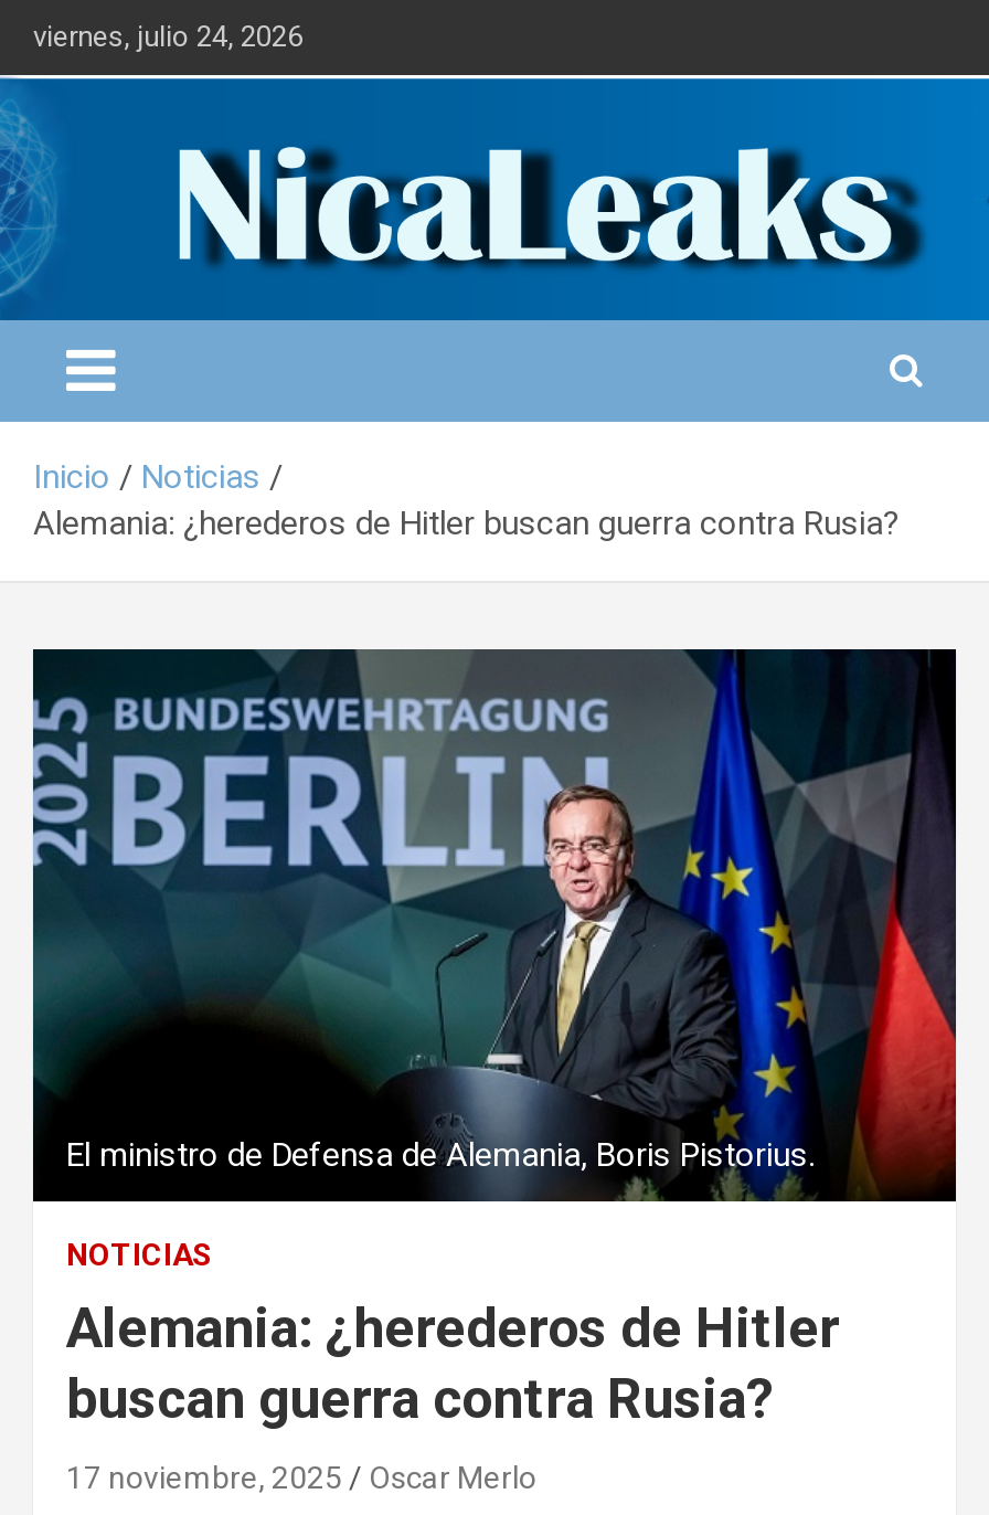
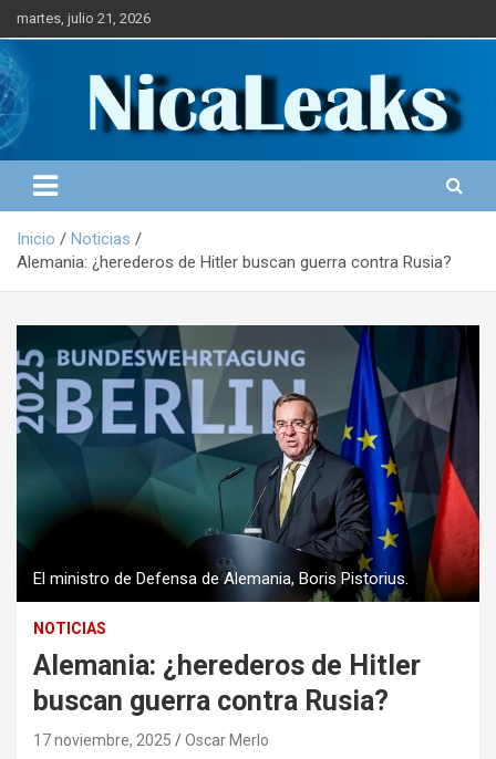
- viernes, julio 24, 2026
+ martes, julio 21, 2026
